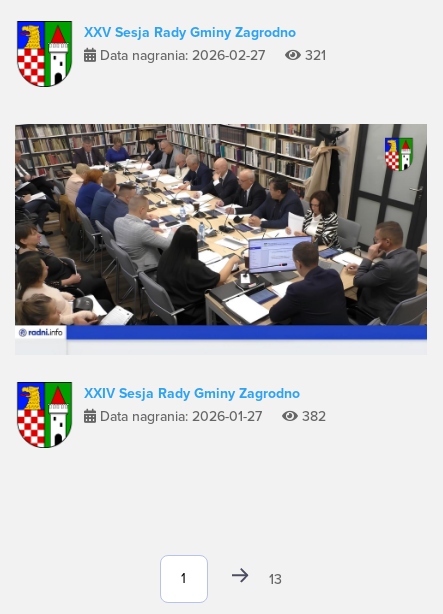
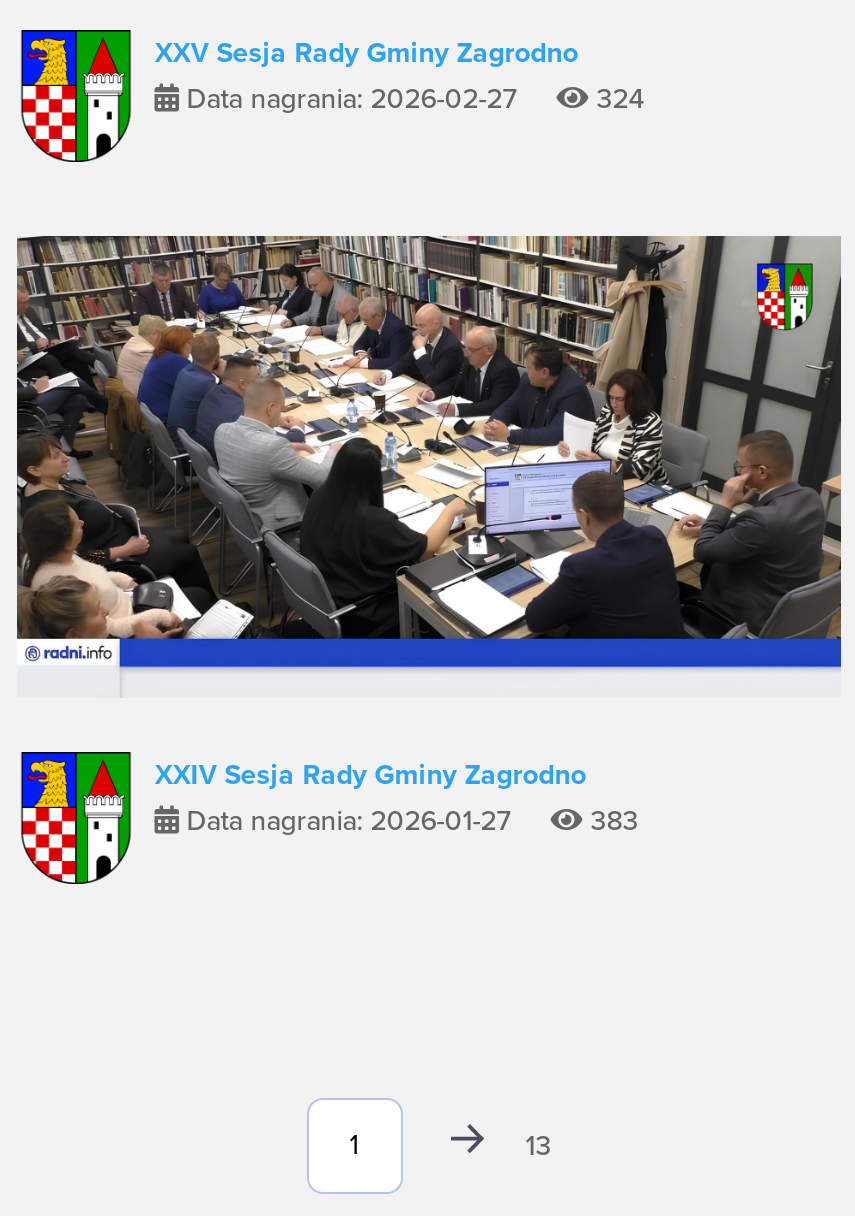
- Data nagrania: 2026-02-27 321
+ Data nagrania: 2026-02-27 324

- Data nagrania: 2026-01-27 382
+ Data nagrania: 2026-01-27 383
